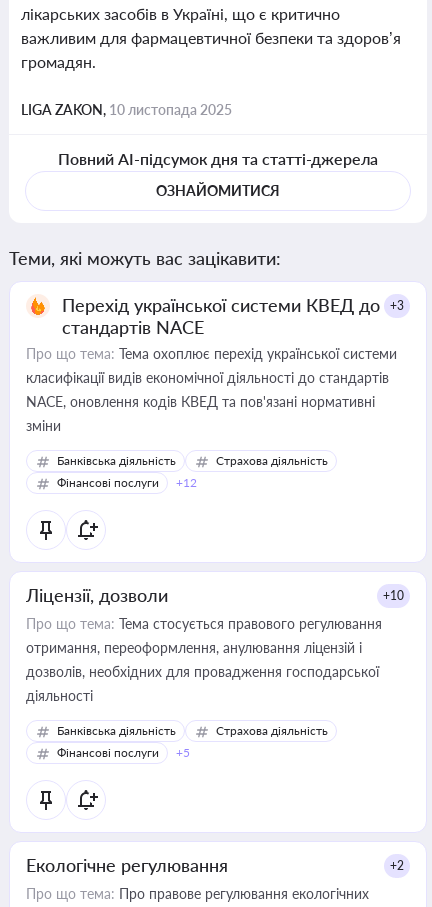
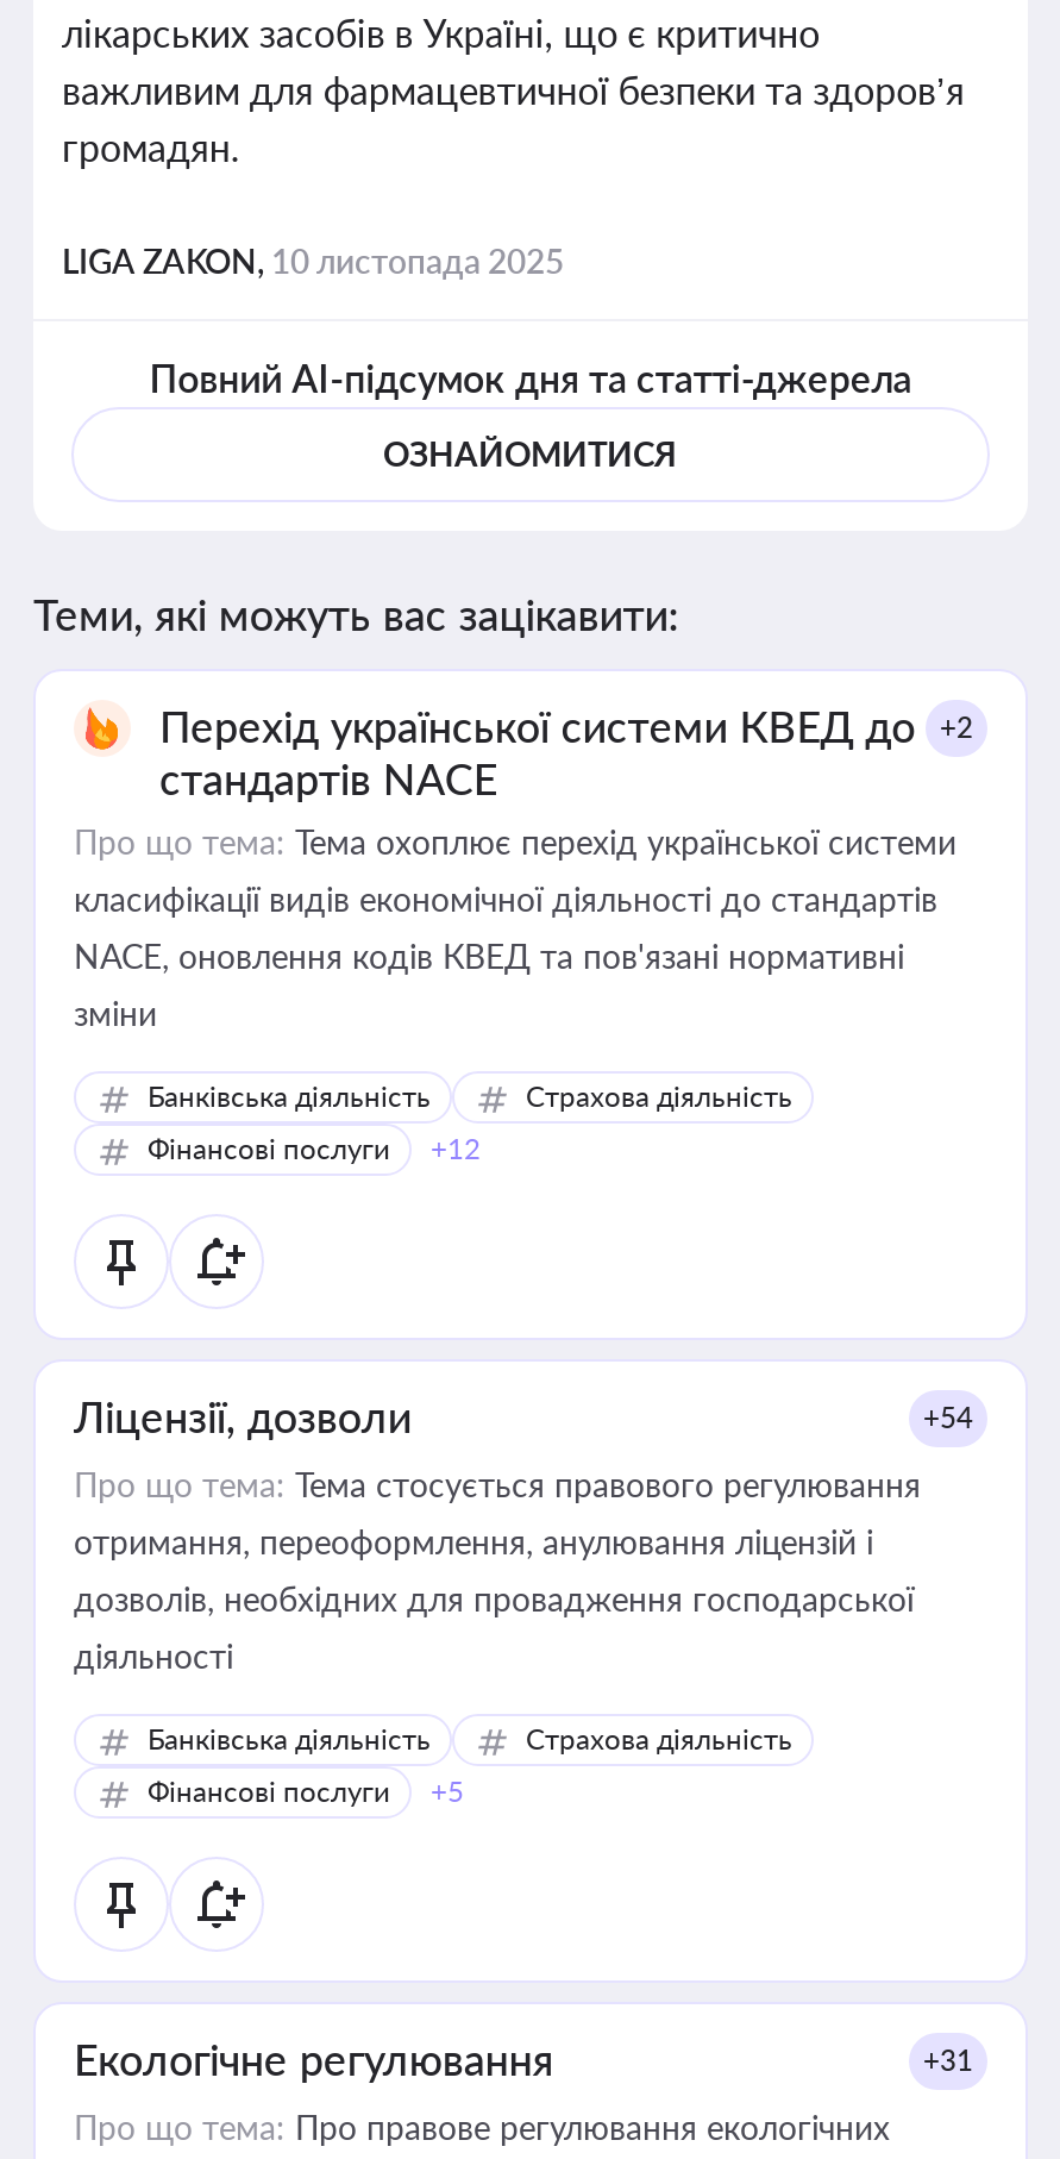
- Перехід української системи КВЕД до +3
+ Перехід української системи КВЕД до +2

- +10
+ +54

- +2
+ +31
